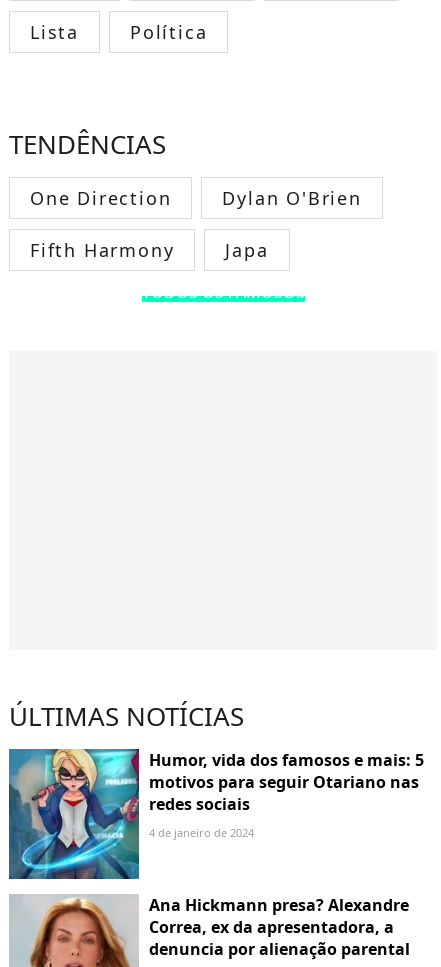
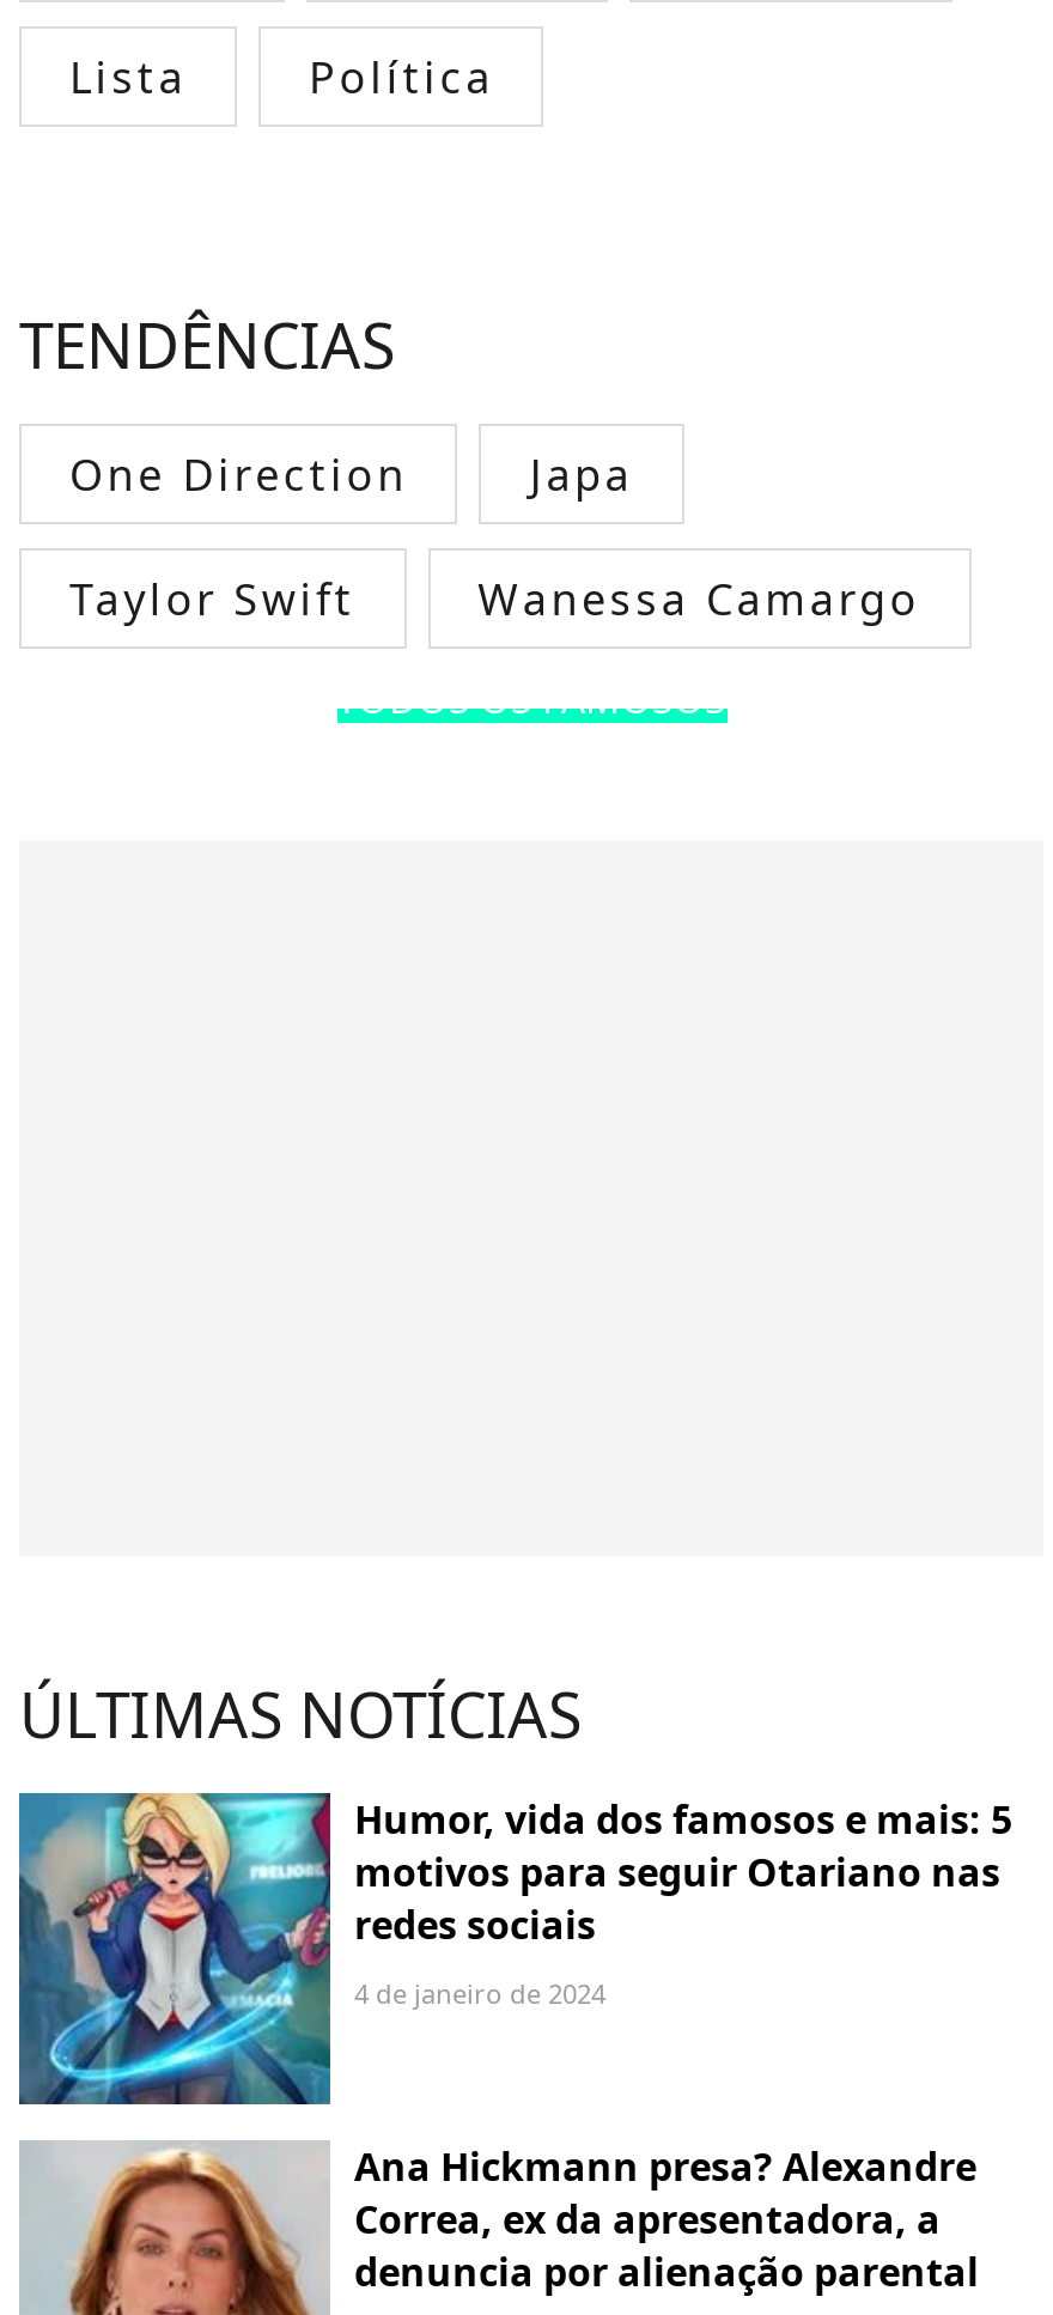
- Dylan O'Brien
- Fifth Harmony

+ Taylor Swift
+ Wanessa Camargo

moved up: Japa
